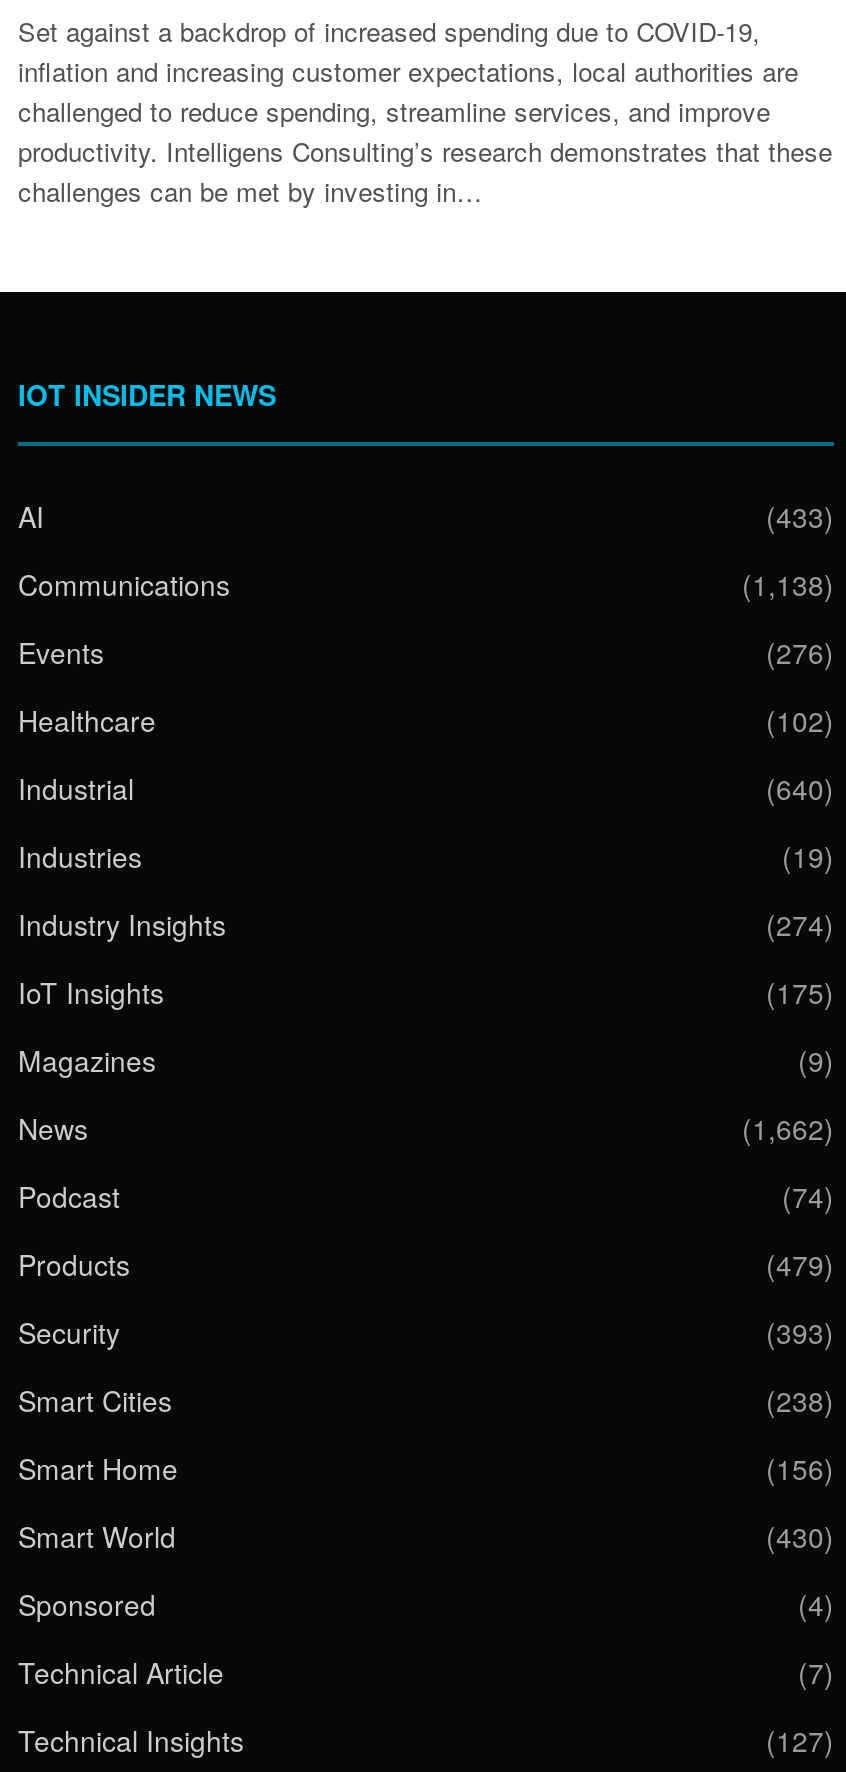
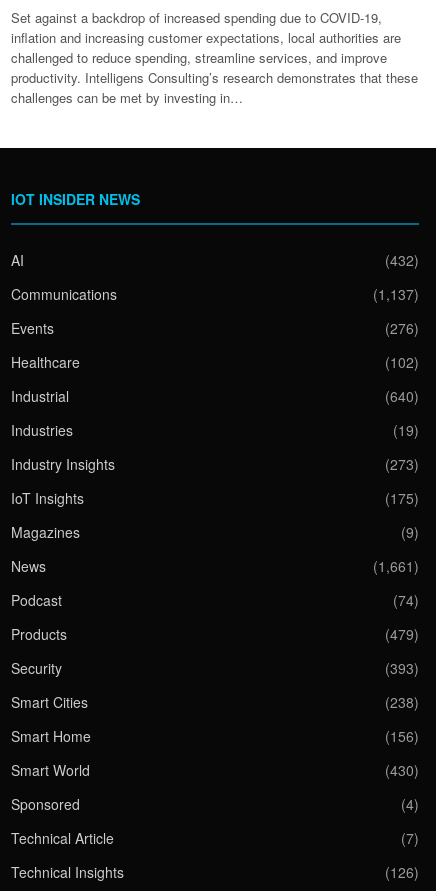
- (433)
+ (432)

- (1,138)
+ (1,137)

- (274)
+ (273)

- (1,662)
+ (1,661)

- (127)
+ (126)
